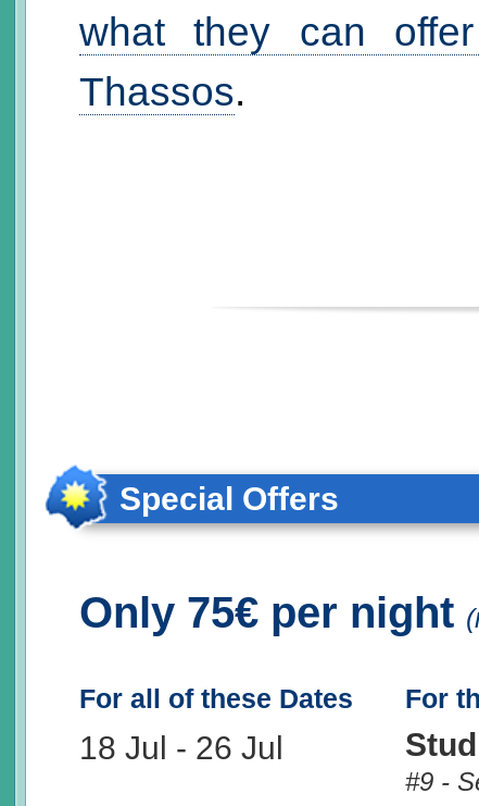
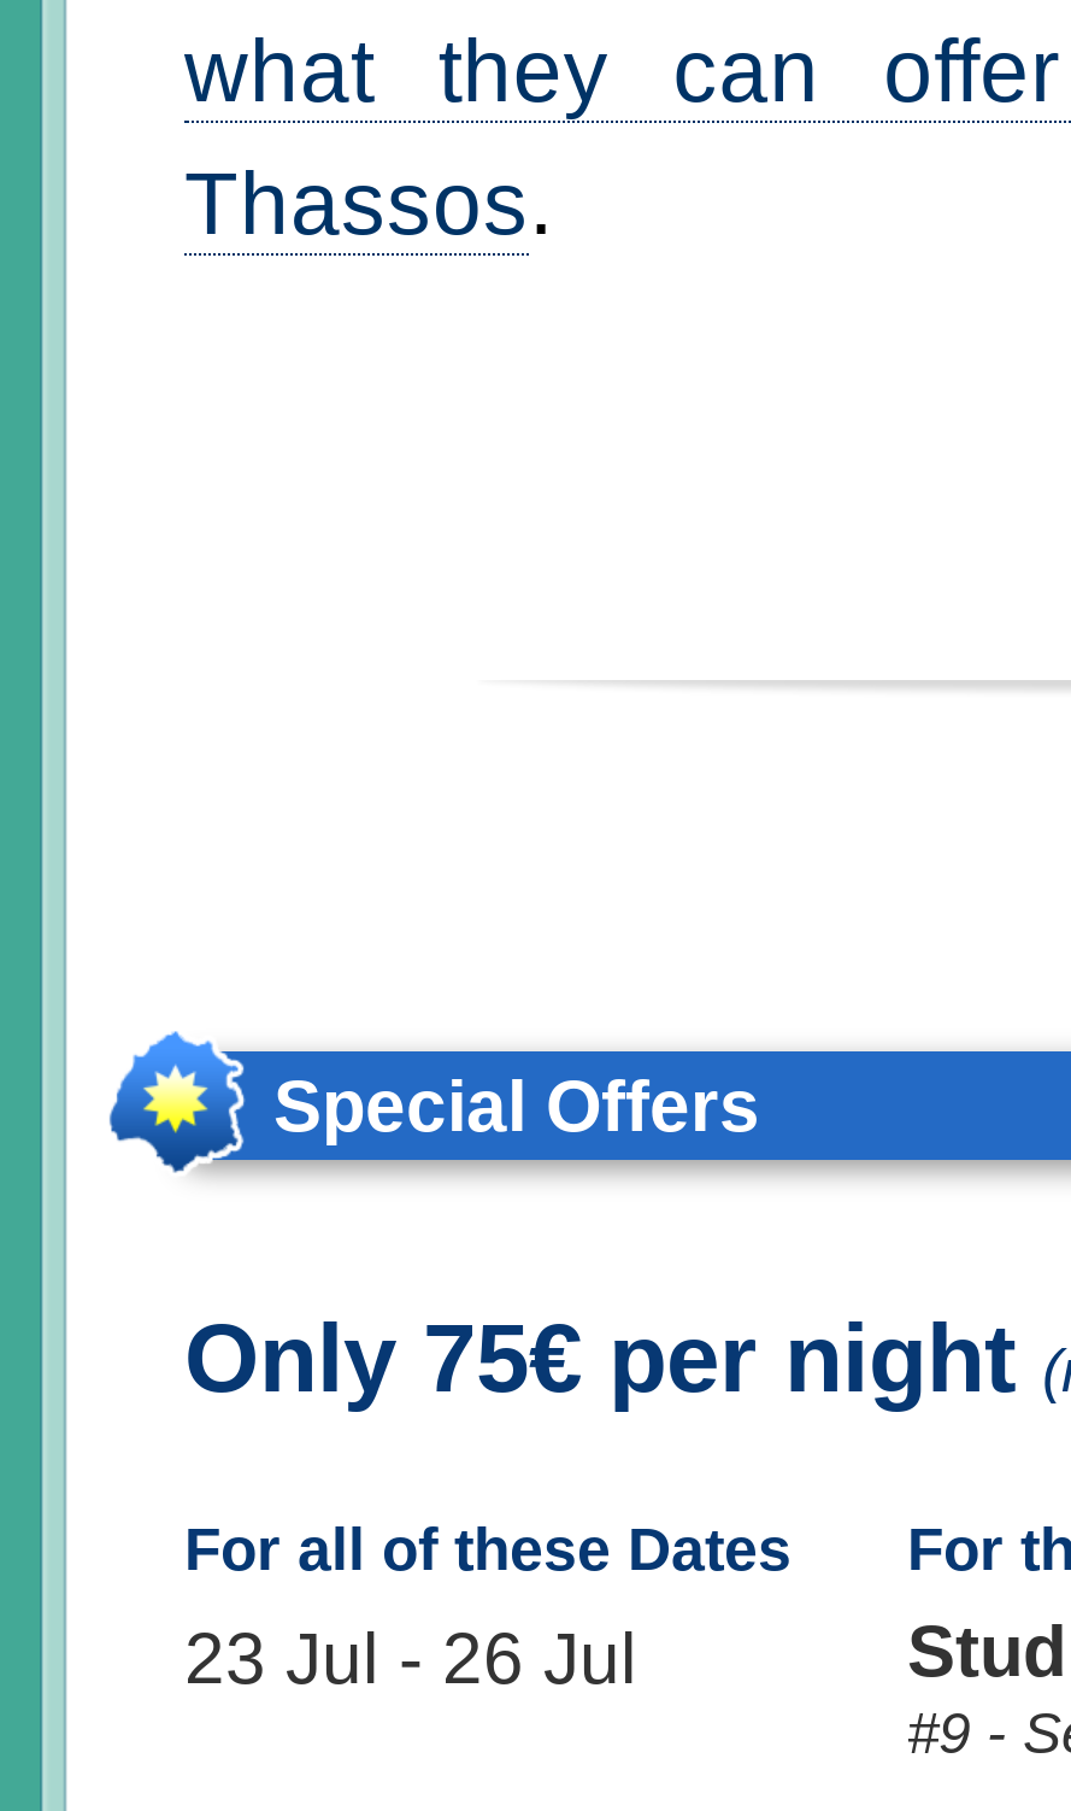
- 18 Jul - 26 Jul
+ 23 Jul - 26 Jul
